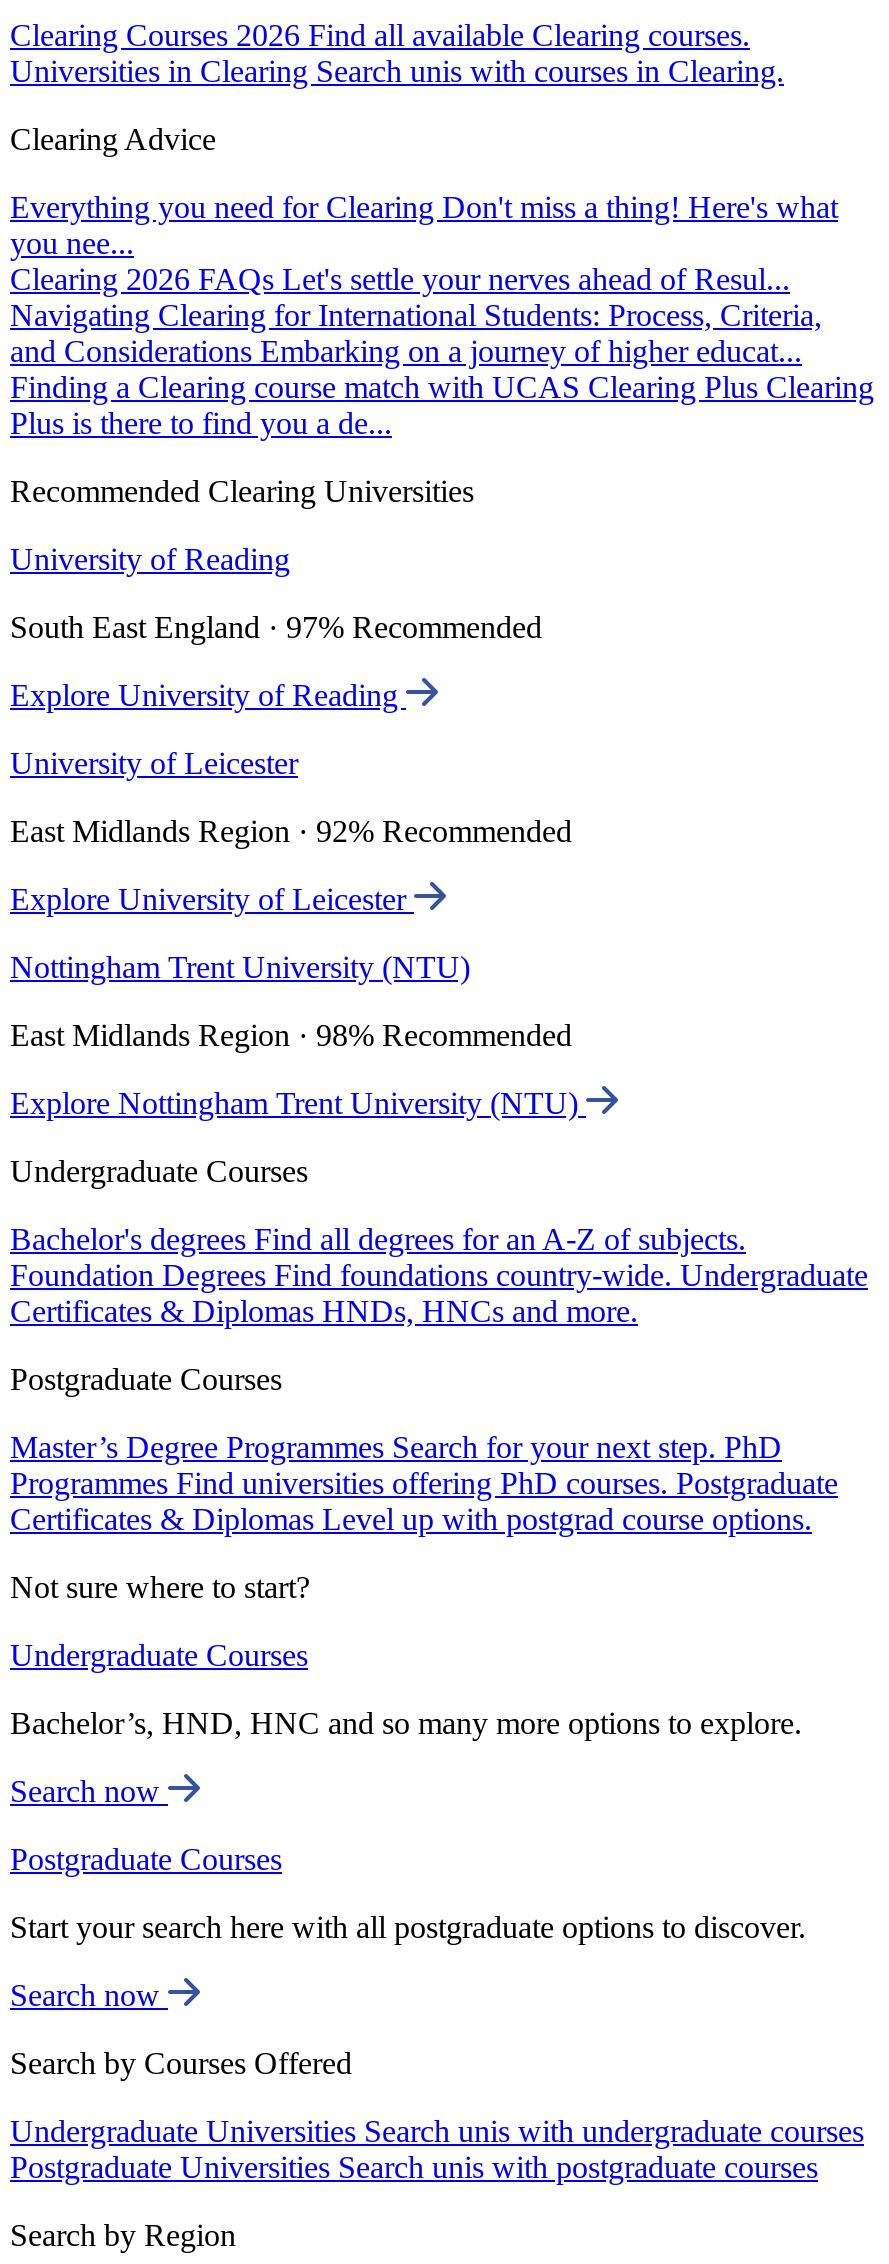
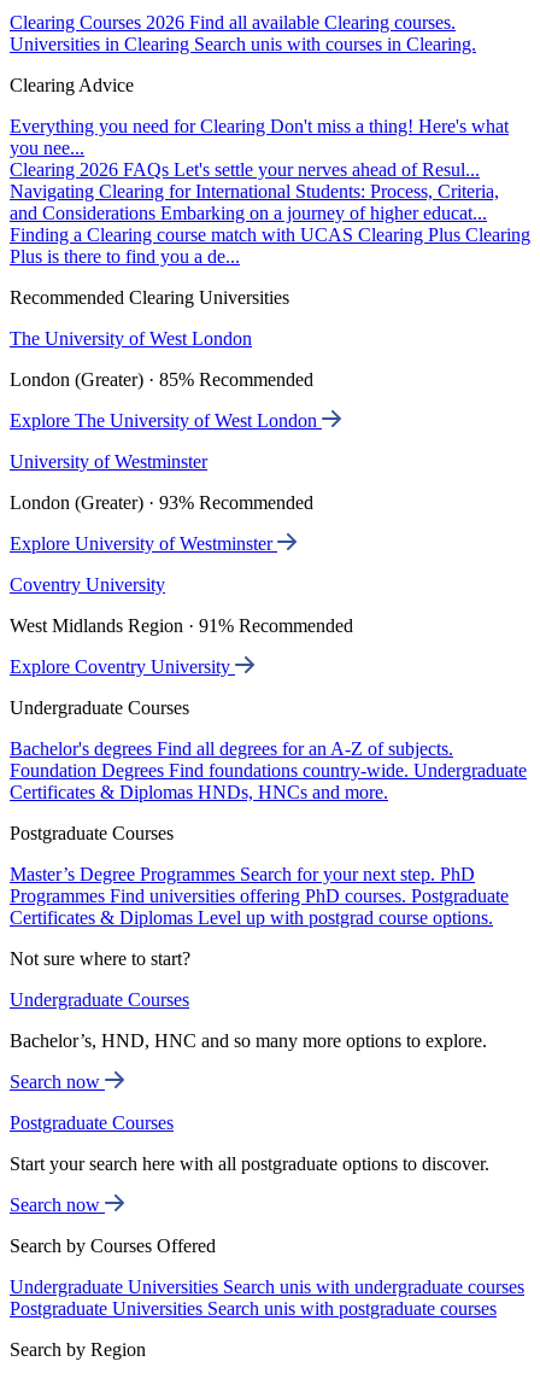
- University of Reading
+ The University of West London

- South East England · 97% Recommended
+ London (Greater) · 85% Recommended

- Explore University of Reading
+ Explore The University of West London

- University of Leicester
+ University of Westminster

- East Midlands Region · 92% Recommended
+ London (Greater) · 93% Recommended

- Explore University of Leicester
+ Explore University of Westminster

- Nottingham Trent University (NTU)
+ Coventry University

- East Midlands Region · 98% Recommended
+ West Midlands Region · 91% Recommended

- Explore Nottingham Trent University (NTU)
+ Explore Coventry University
